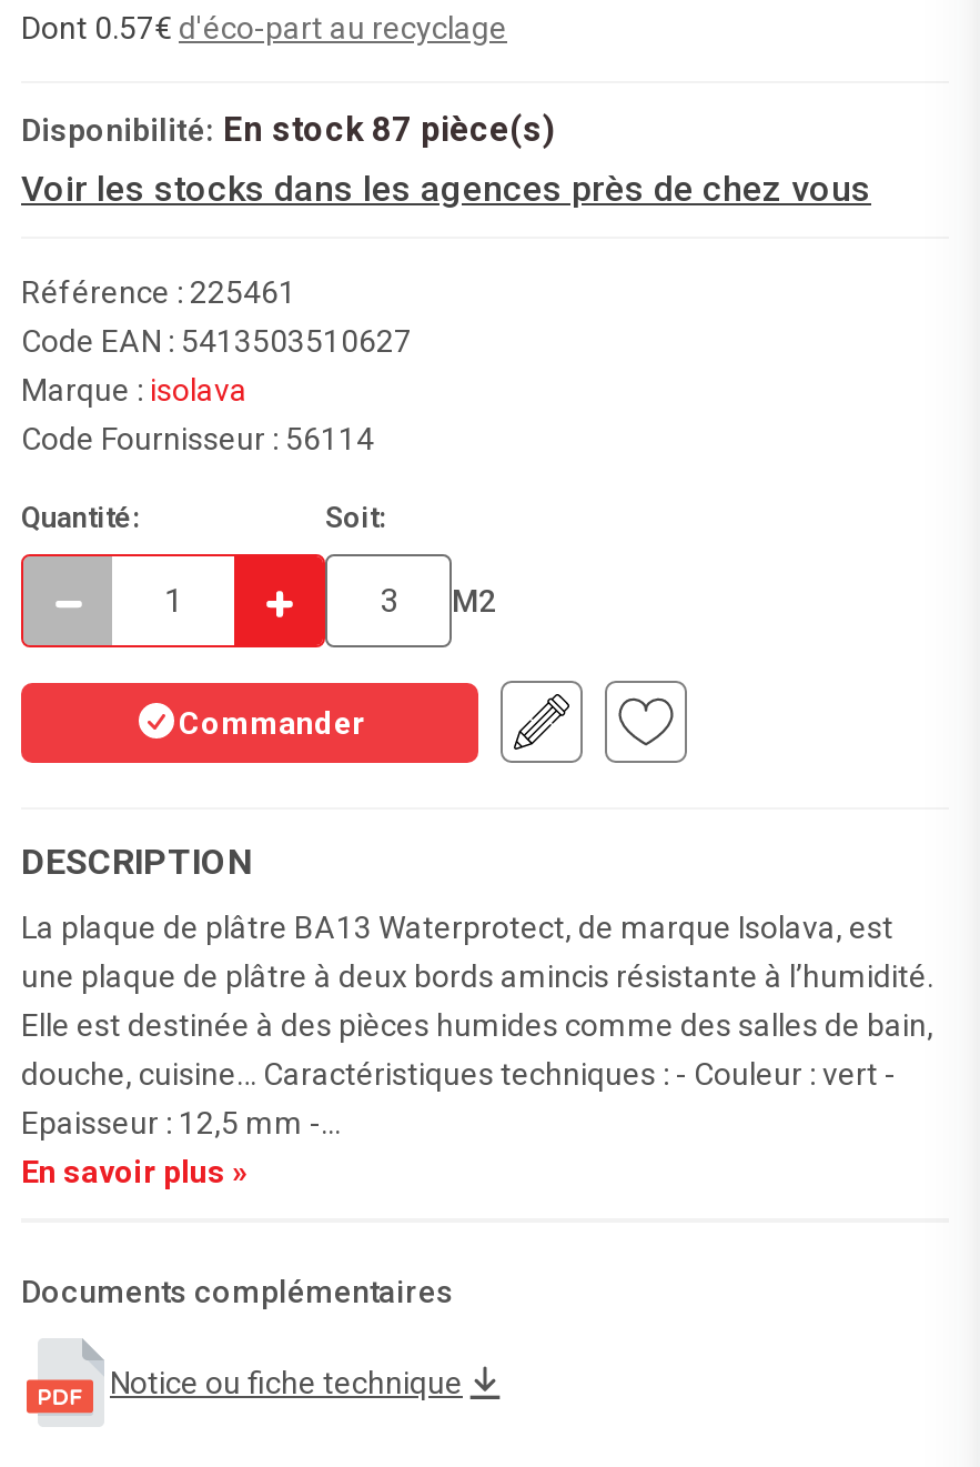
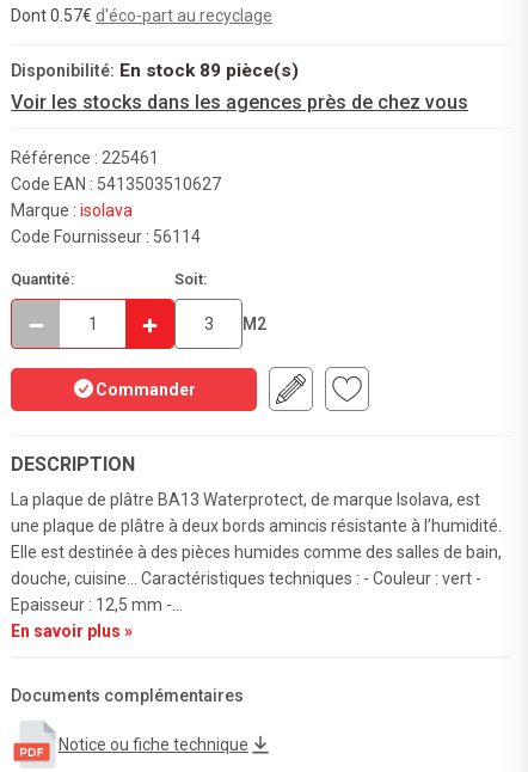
- Disponibilité: En stock 87 pièce(s)
+ Disponibilité: En stock 89 pièce(s)
